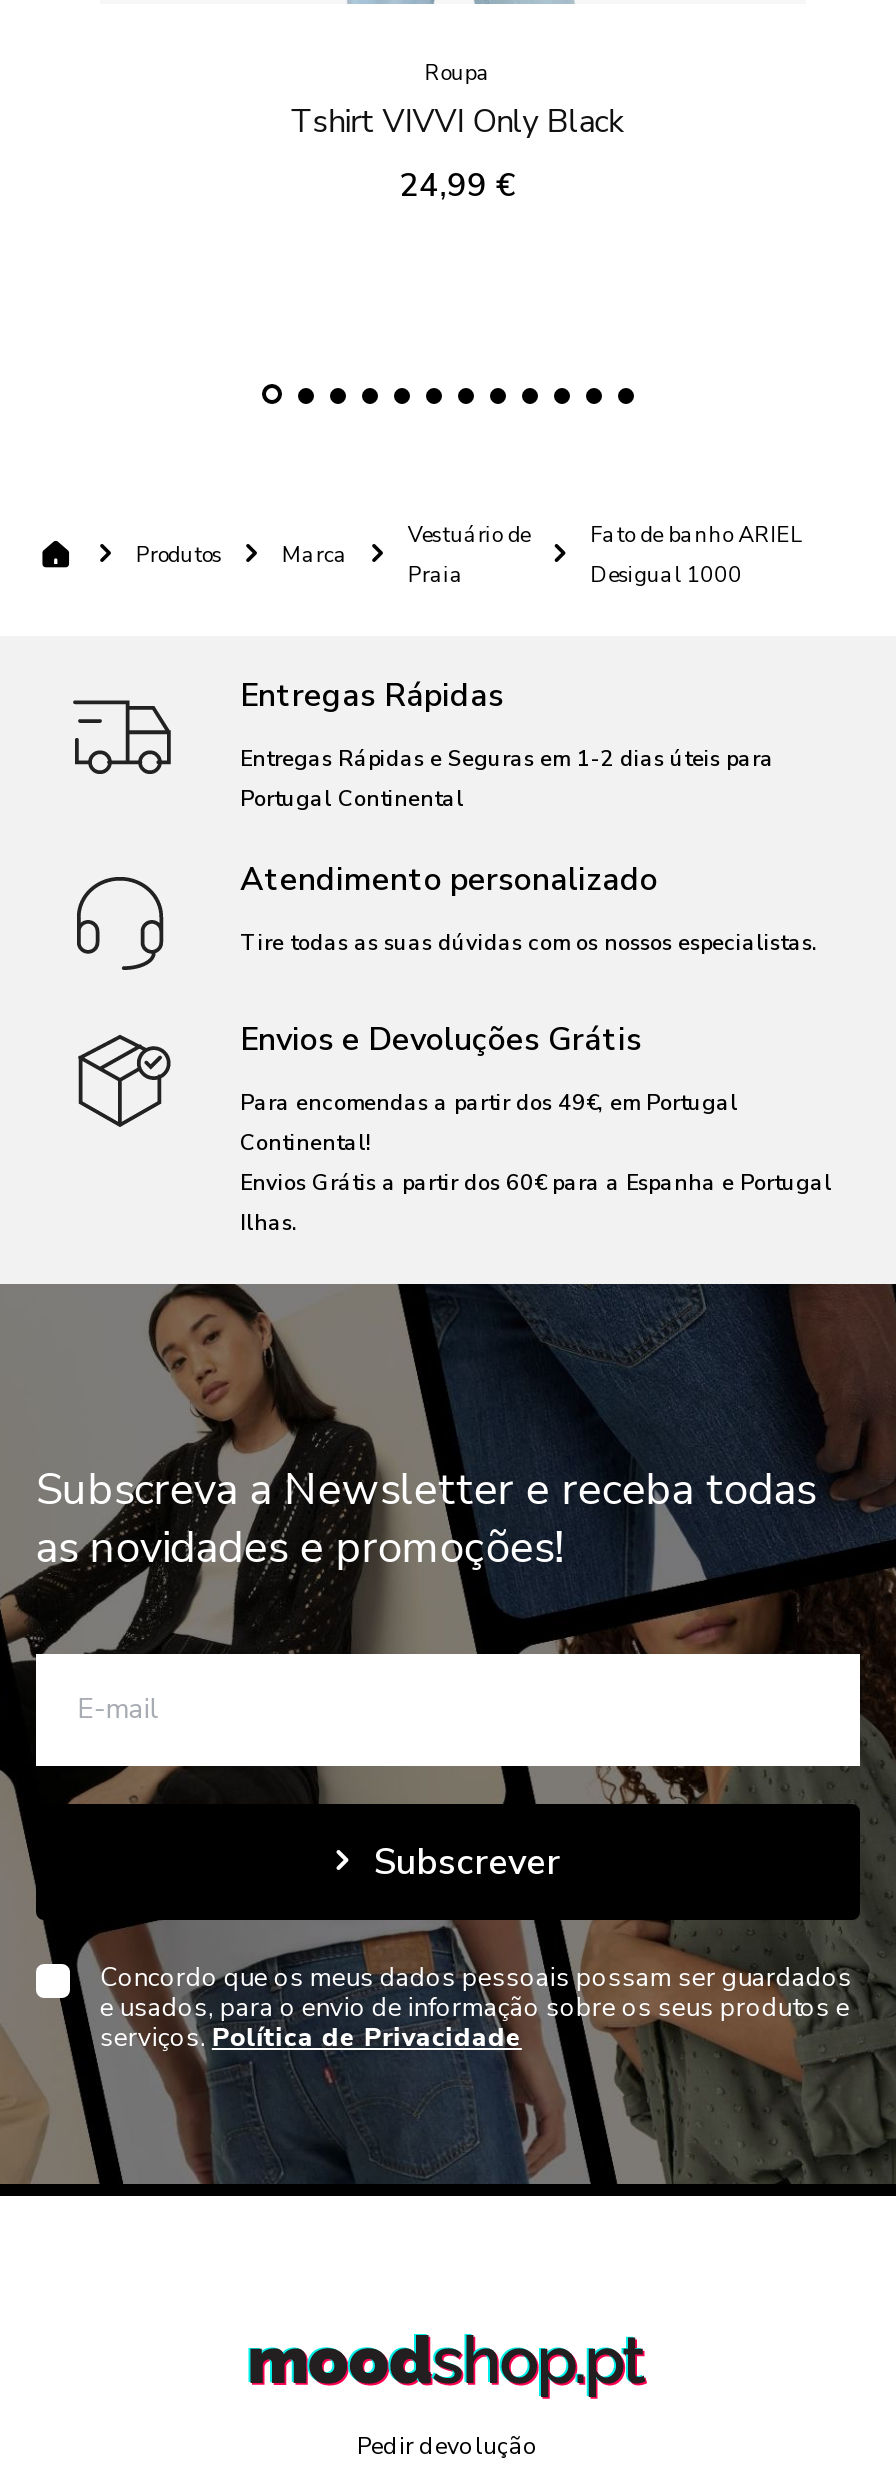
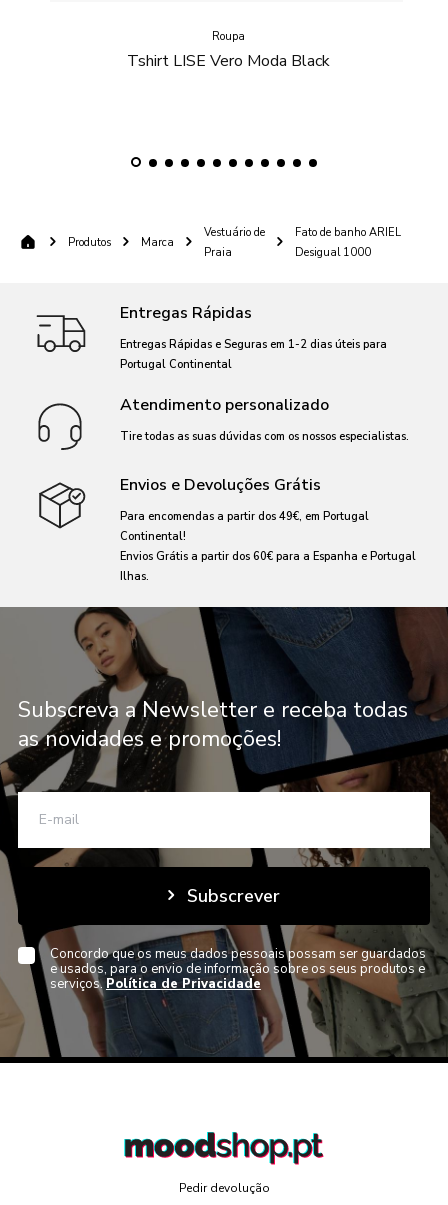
- Tshirt VIVVI Only Black
- 24,99 €
+ Tshirt LISE Vero Moda Black
